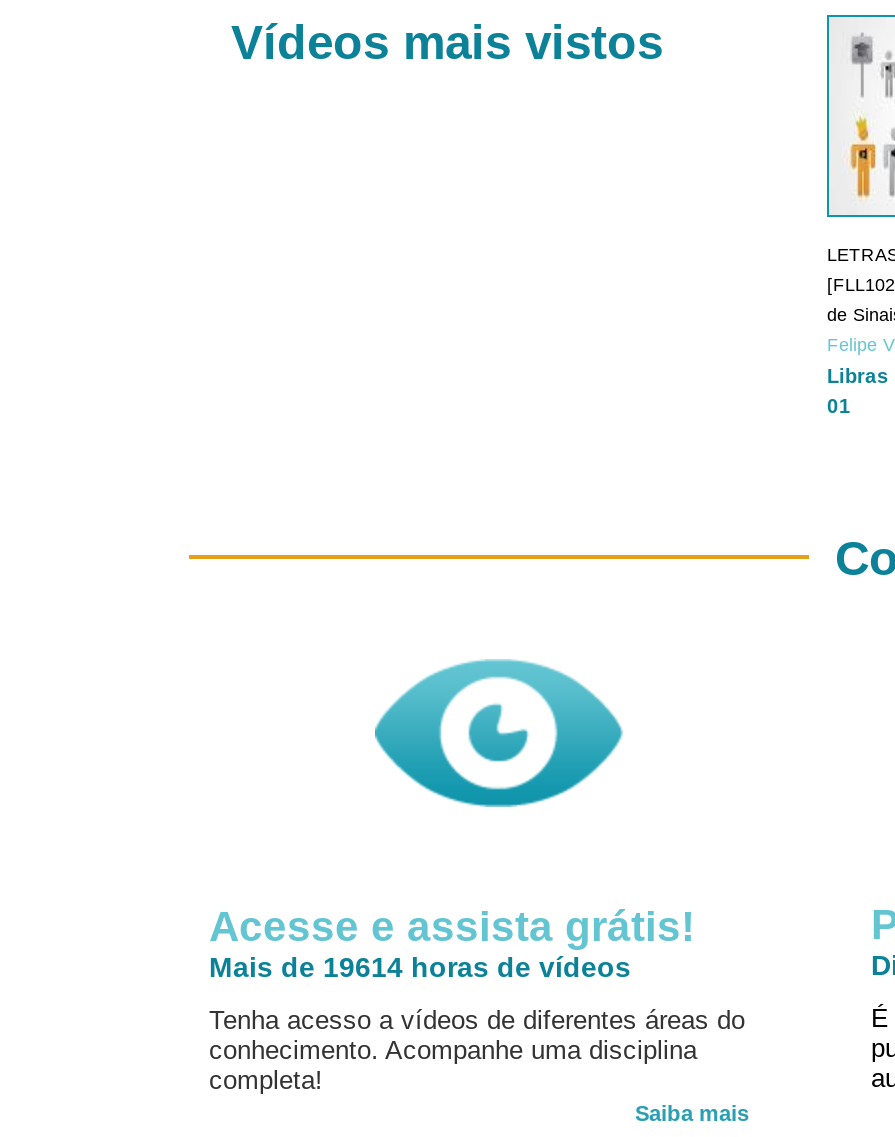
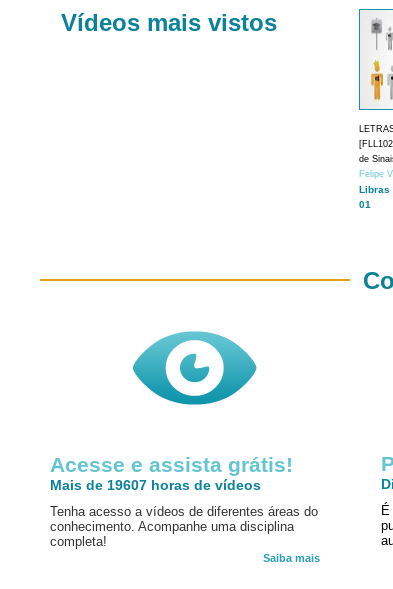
- Mais de 19614 horas de vídeos
+ Mais de 19607 horas de vídeos
